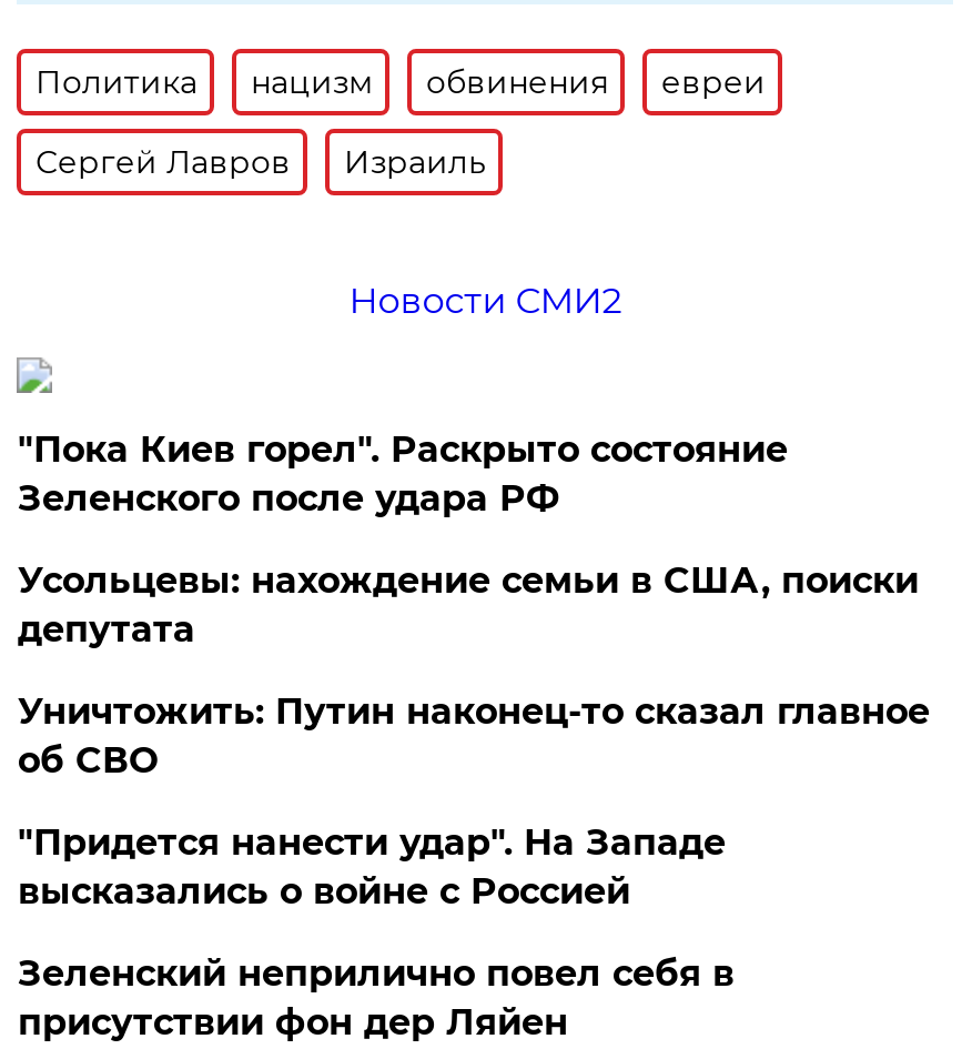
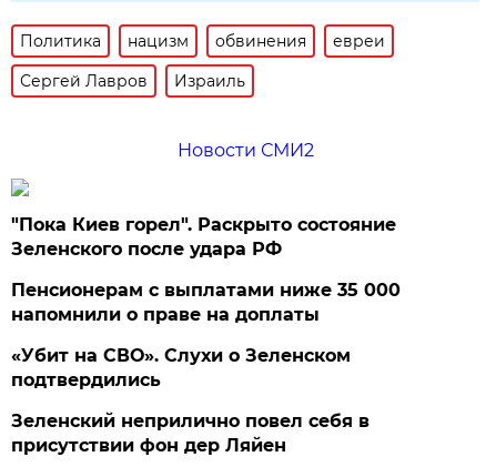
- Усольцевы: нахождение семьи в США, поиски
- депутата
- Уничтожить: Путин наконец-то сказал главное
- об СВО
- "Придется нанести удар". На Западе
- высказались о войне с Россией
+ Пенсионерам с выплатами ниже 35 000
+ напомнили о праве на доплаты
+ «Убит на СВО». Слухи о Зеленском
+ подтвердились
